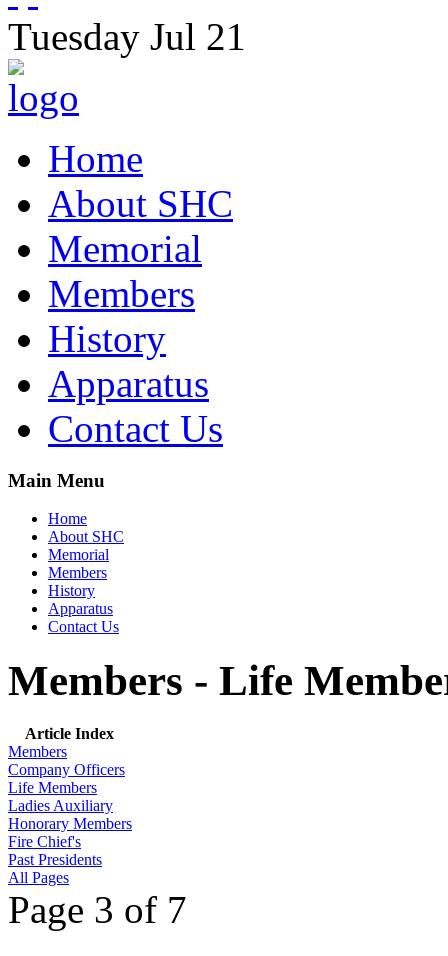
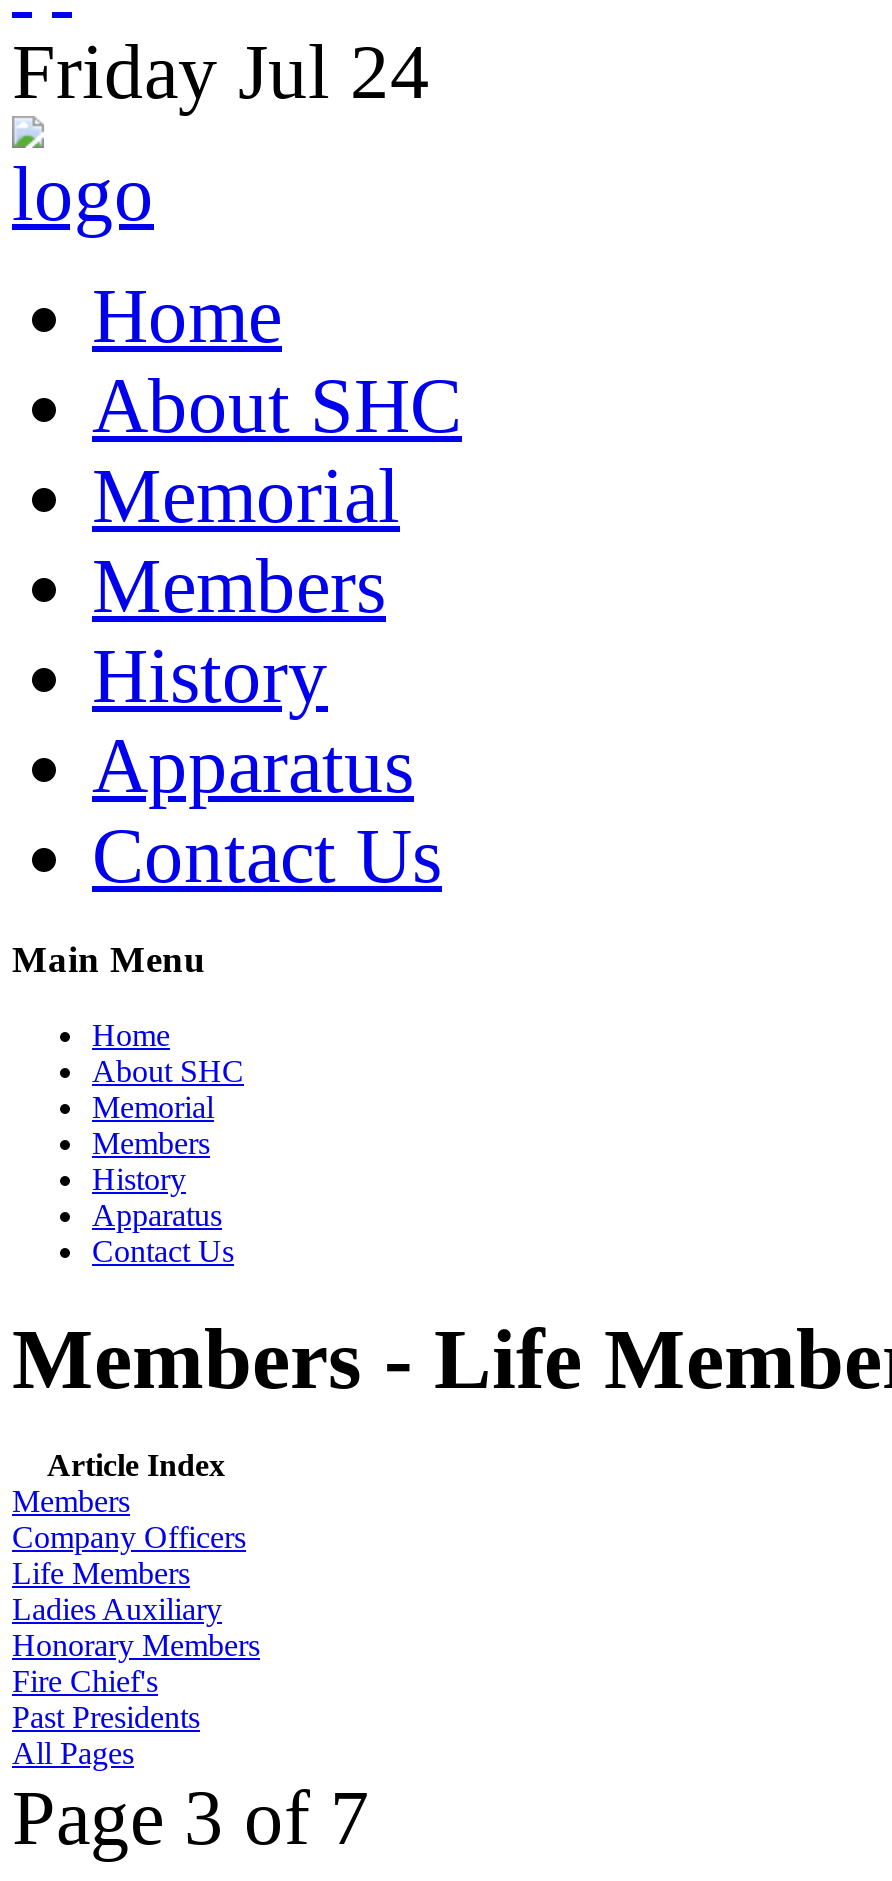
- Tuesday Jul 21
+ Friday Jul 24
